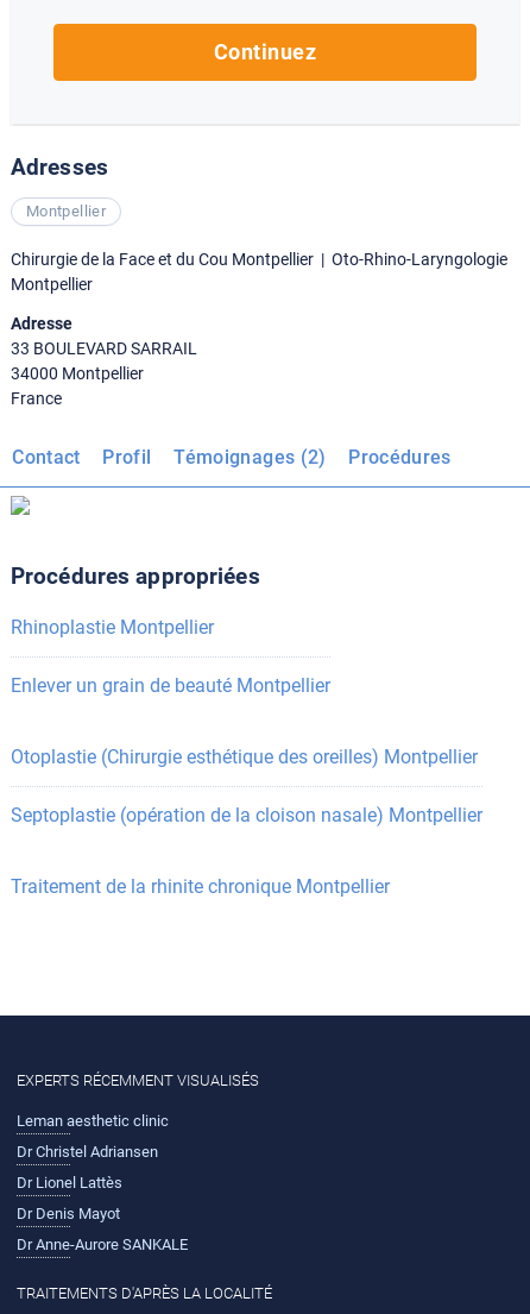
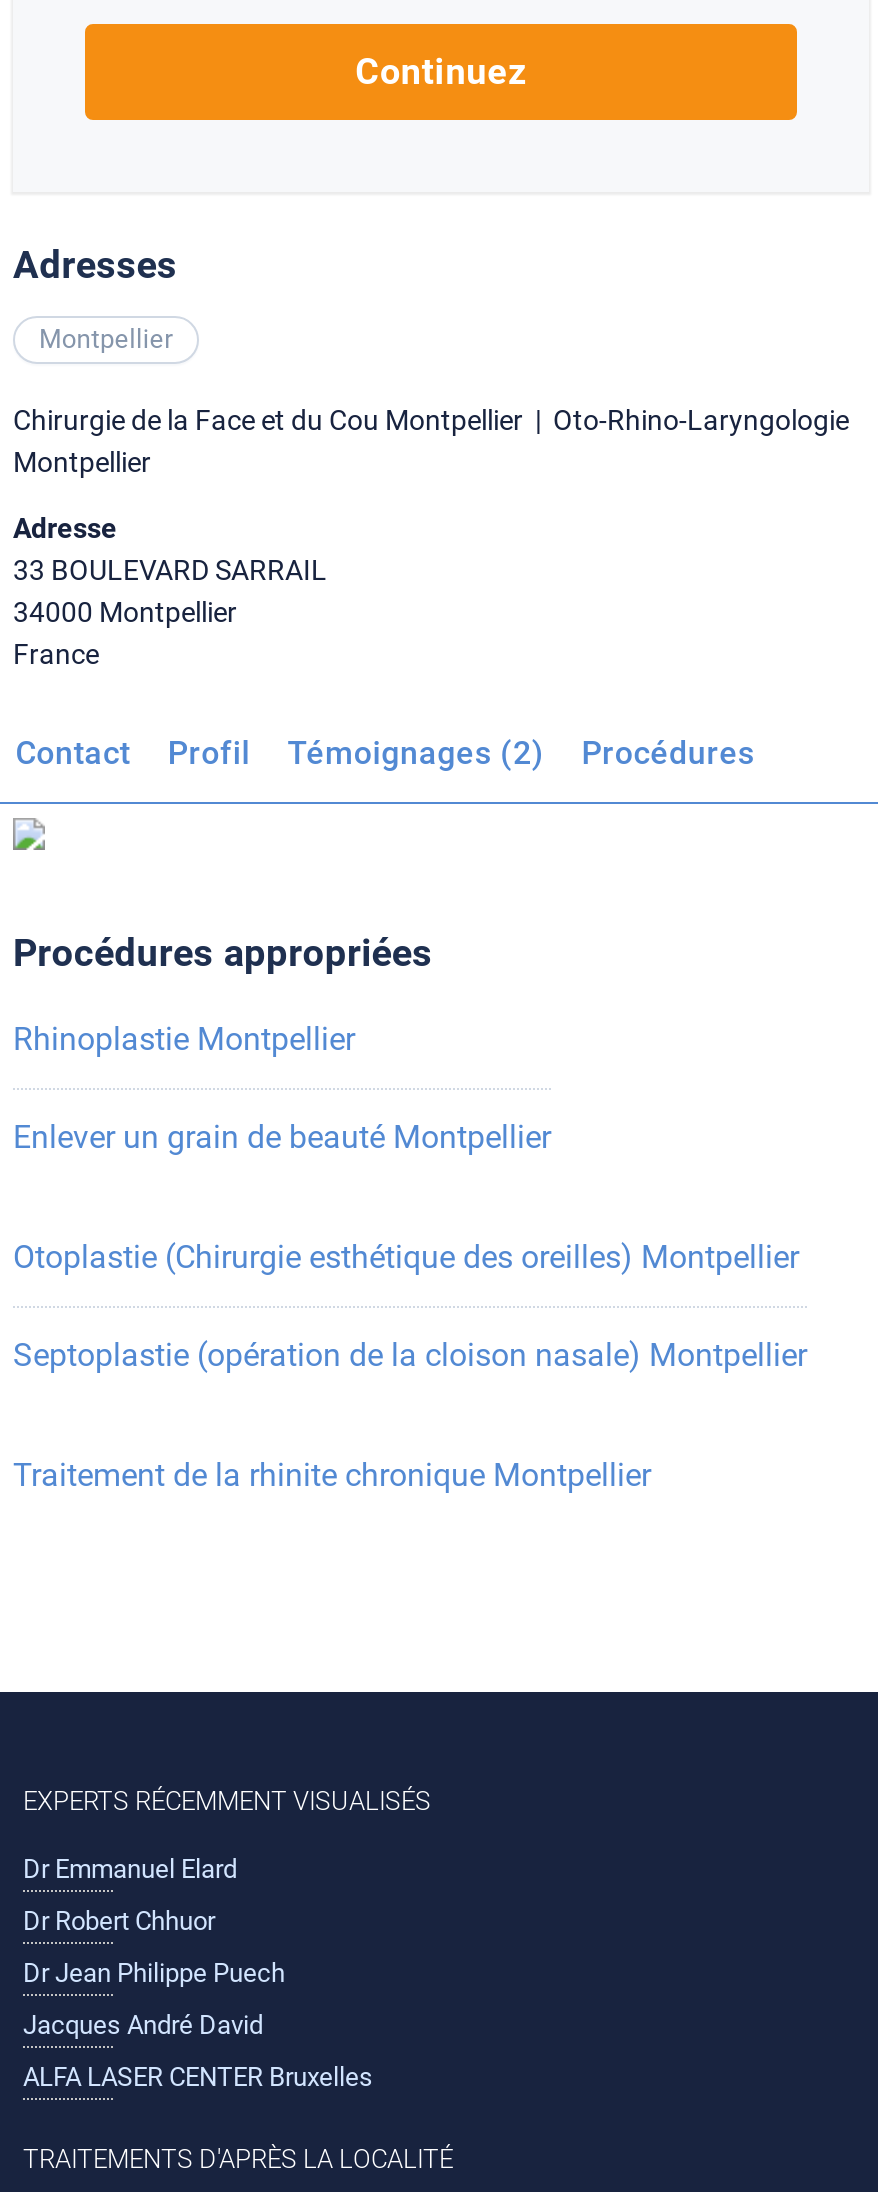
- Leman aesthetic clinic
+ Dr Emmanuel Elard

- Dr Christel Adriansen
+ Dr Robert Chhuor

- Dr Lionel Lattès
+ Dr Jean Philippe Puech

- Dr Denis Mayot
+ Jacques André David

- Dr Anne-Aurore SANKALE
+ ALFA LASER CENTER Bruxelles
